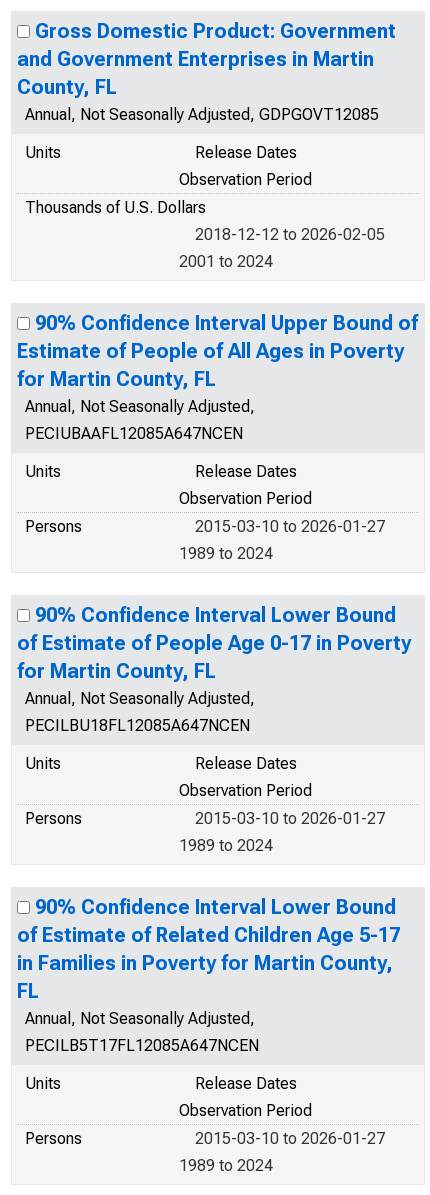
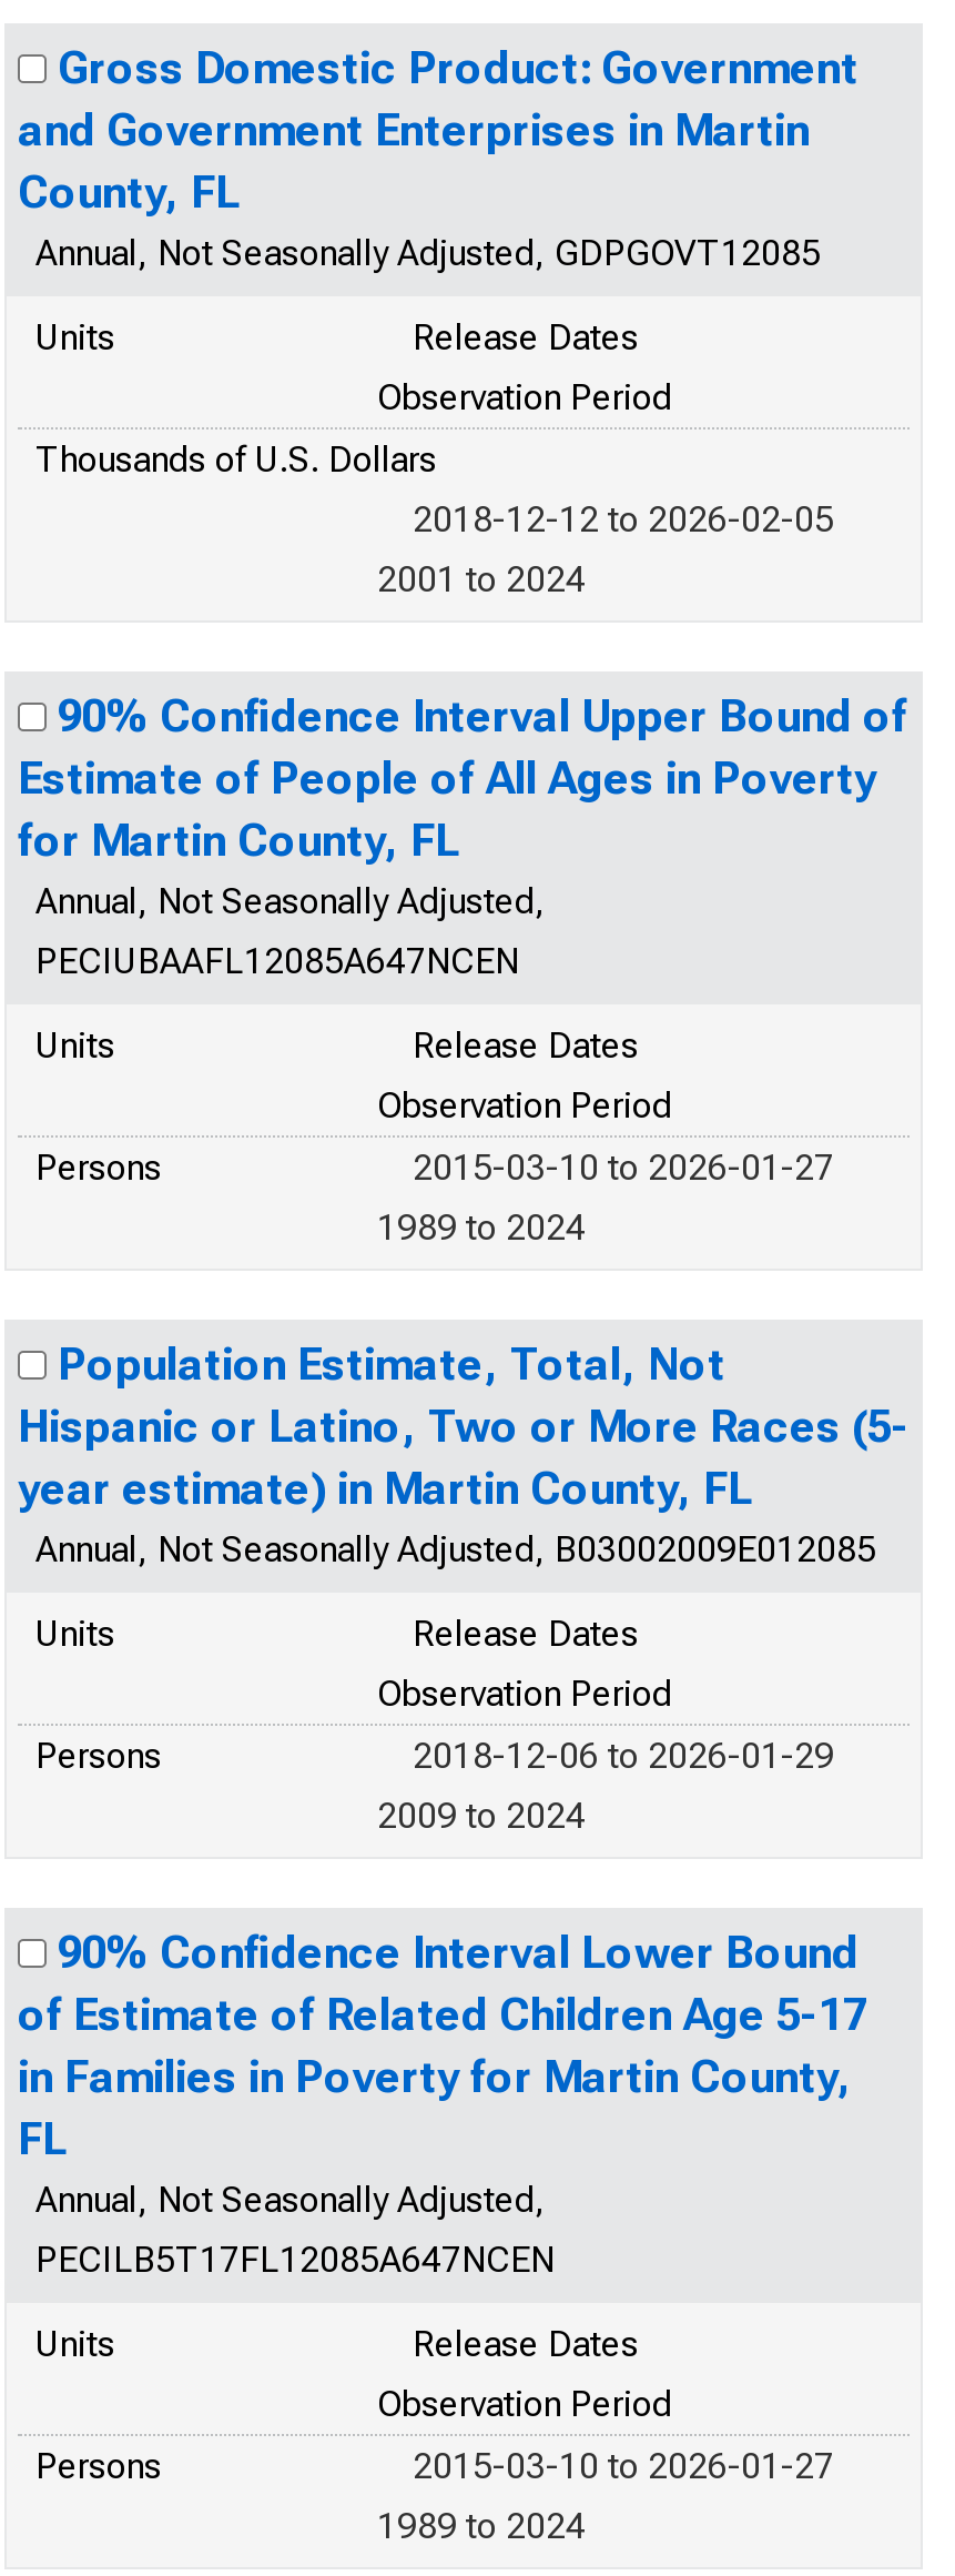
- 90% Confidence Interval Lower Bound
- of Estimate of People Age 0-17 in Poverty
- for Martin County, FL
- Annual, Not Seasonally Adjusted,
- PECILBU18FL12085A647NCEN
+ Population Estimate, Total, Not
+ Hispanic or Latino, Two or More Races (5-
+ year estimate) in Martin County, FL
+ Annual, Not Seasonally Adjusted, B03002009E012085

- 2015-03-10 to 2026-01-27
+ 2018-12-06 to 2026-01-29

- 1989 to 2024
+ 2009 to 2024
